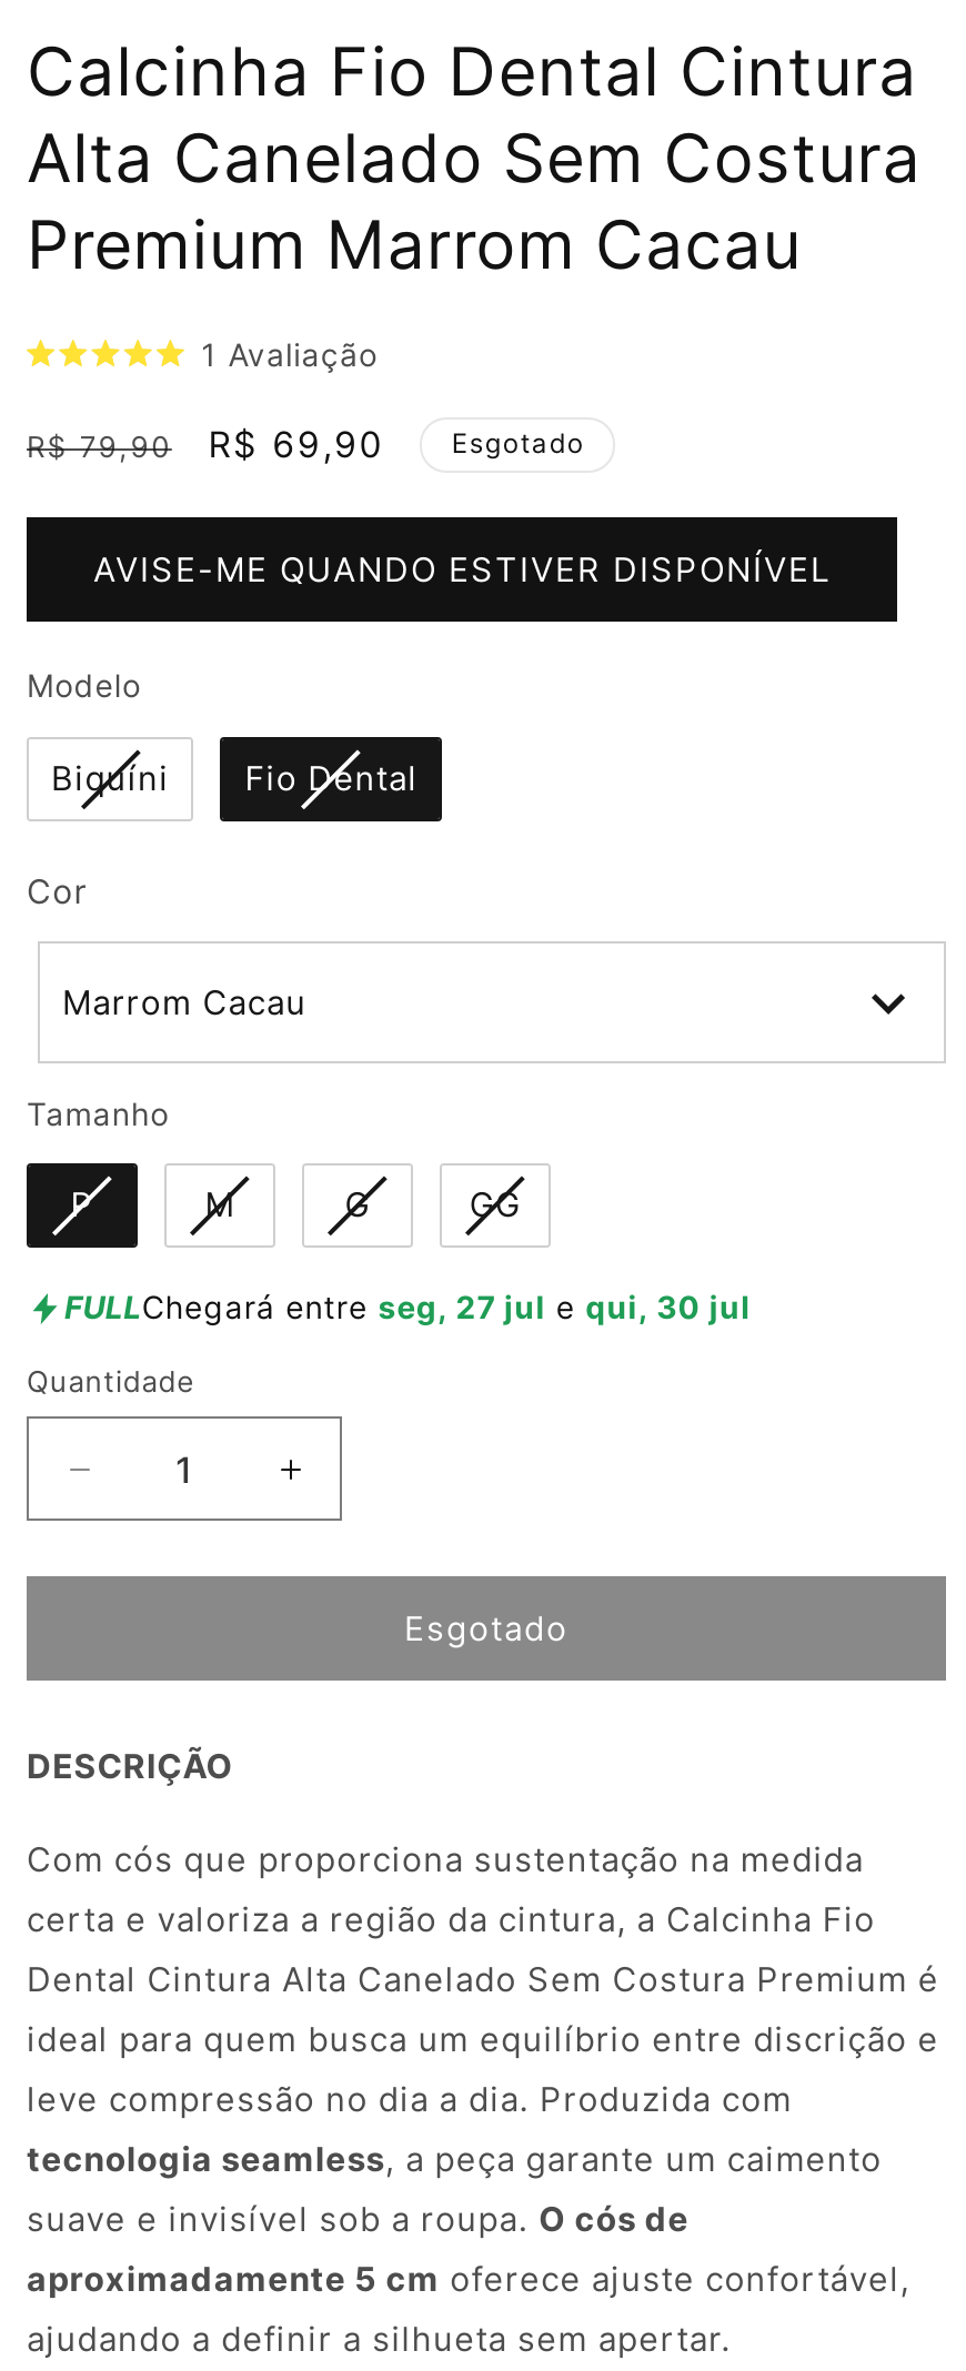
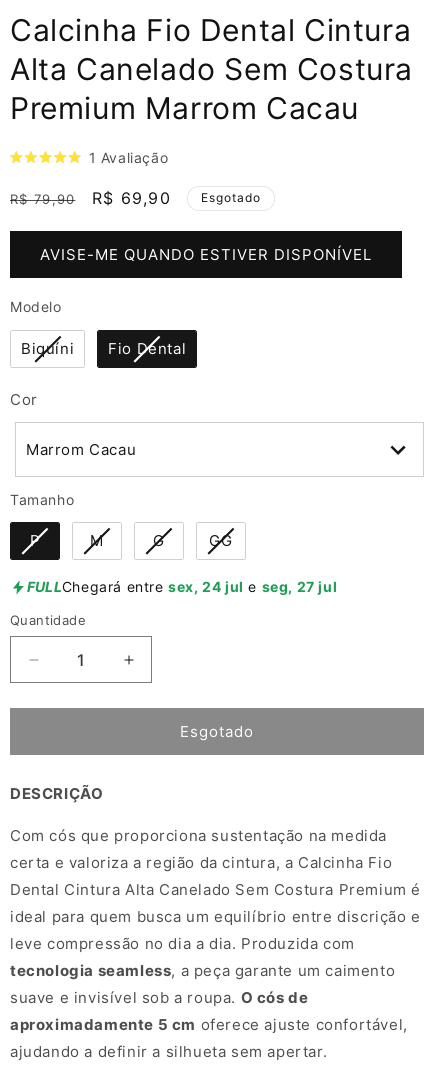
- FULLChegará entre seg, 27 jul e qui, 30 jul
+ FULLChegará entre sex, 24 jul e seg, 27 jul
